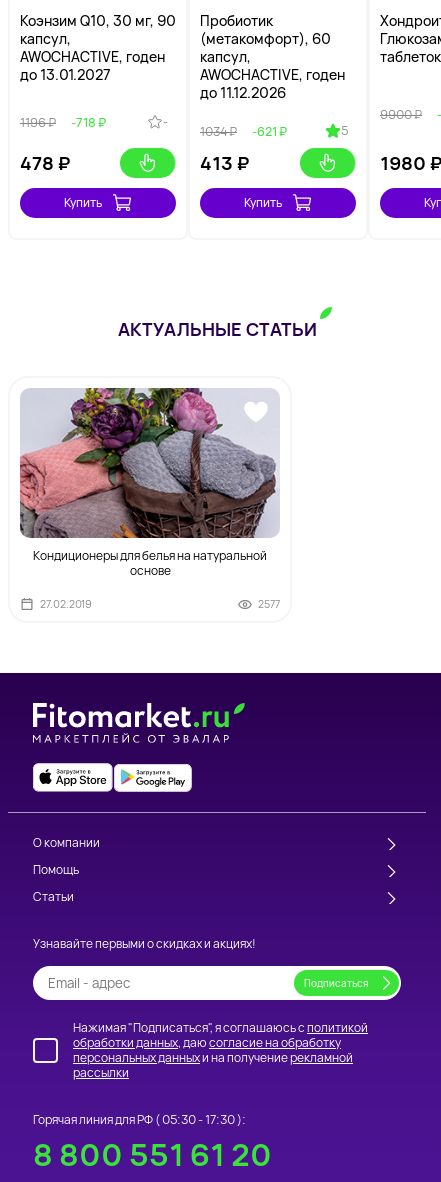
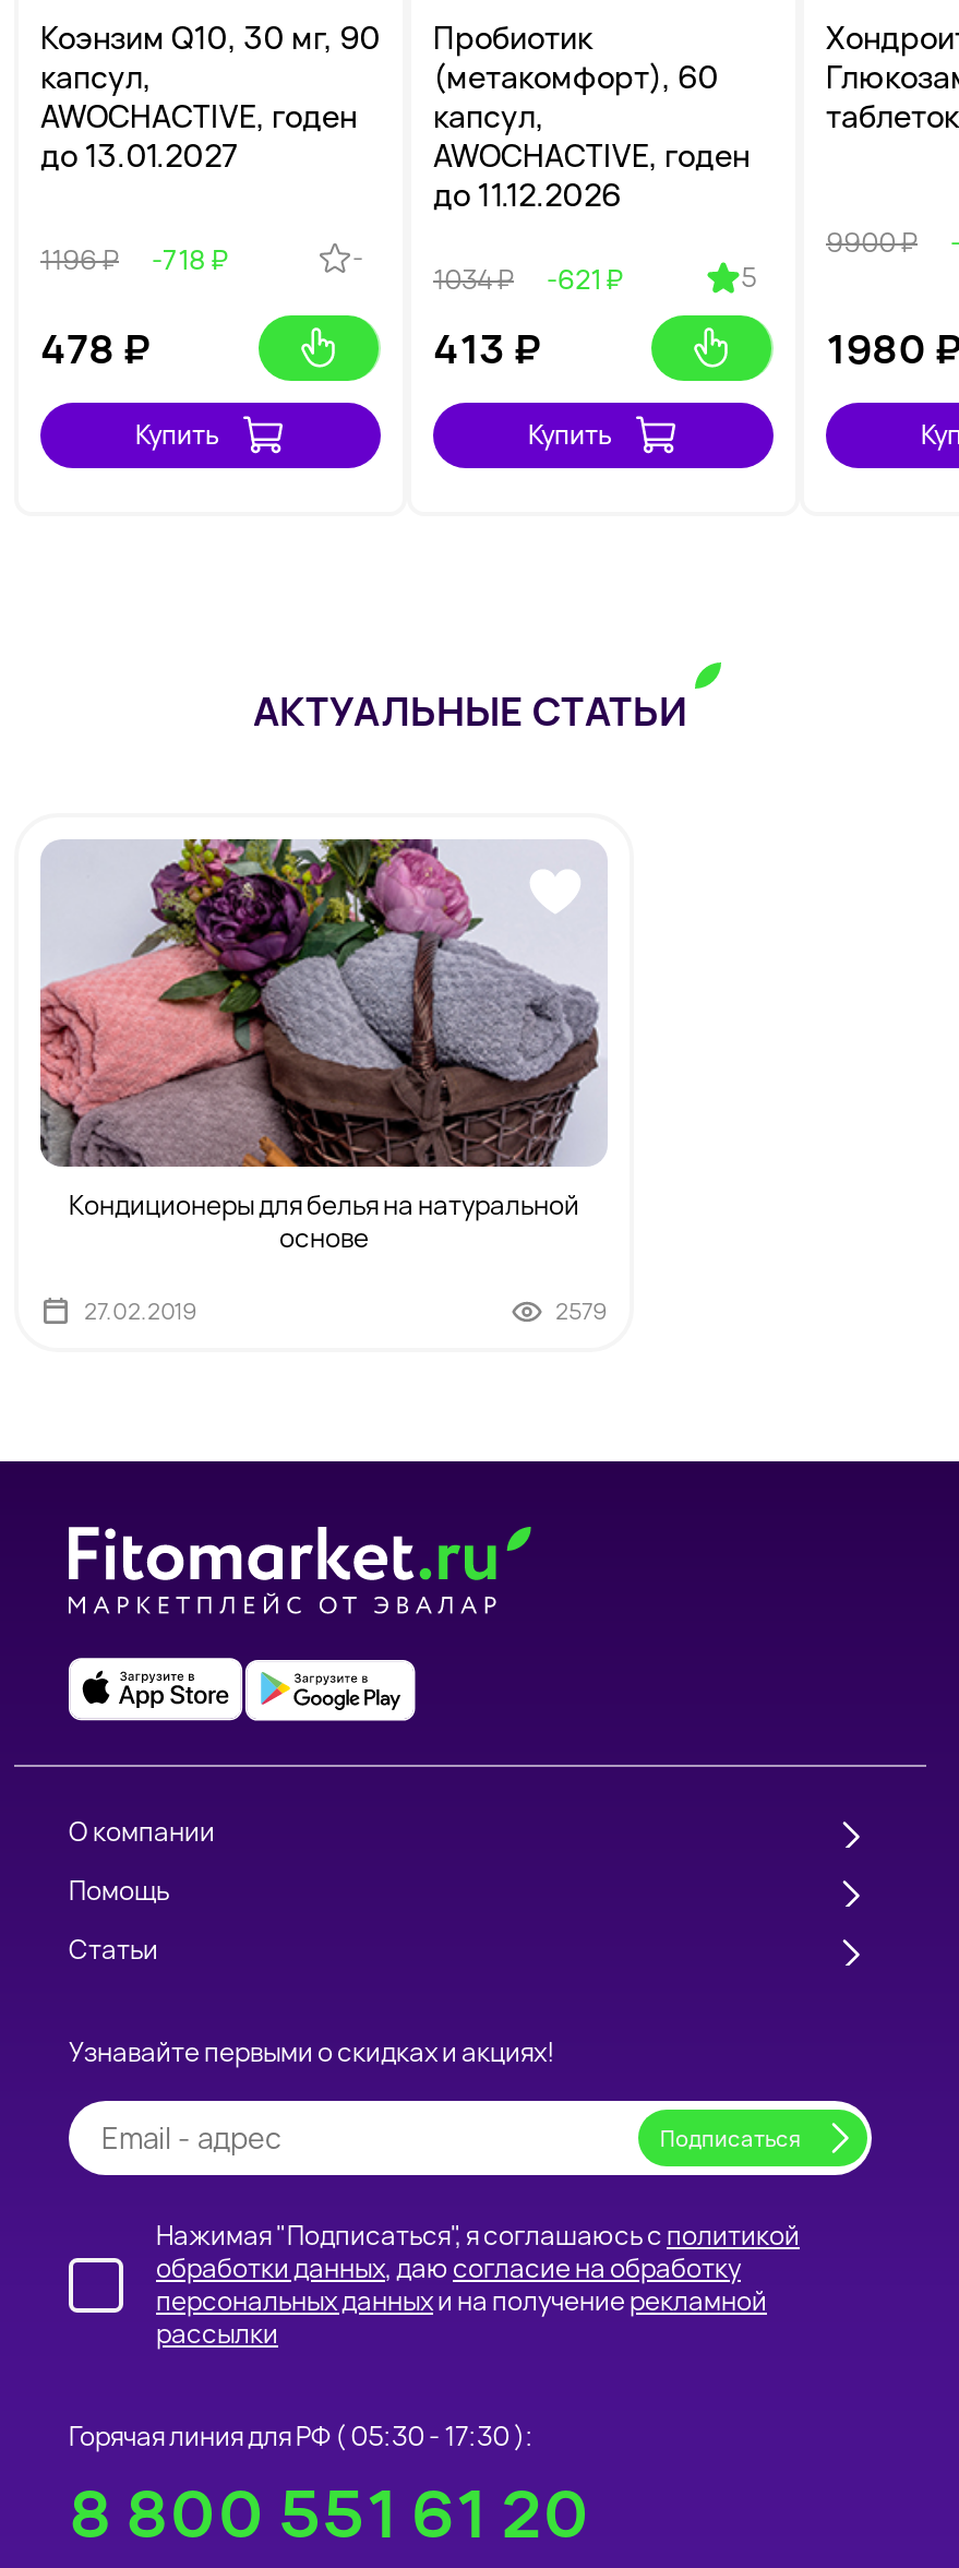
- 2577
+ 2579
